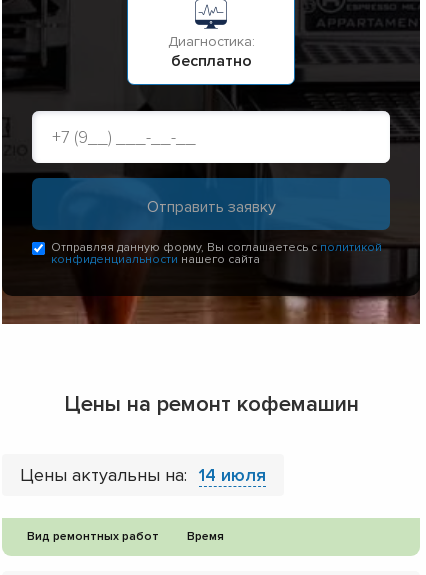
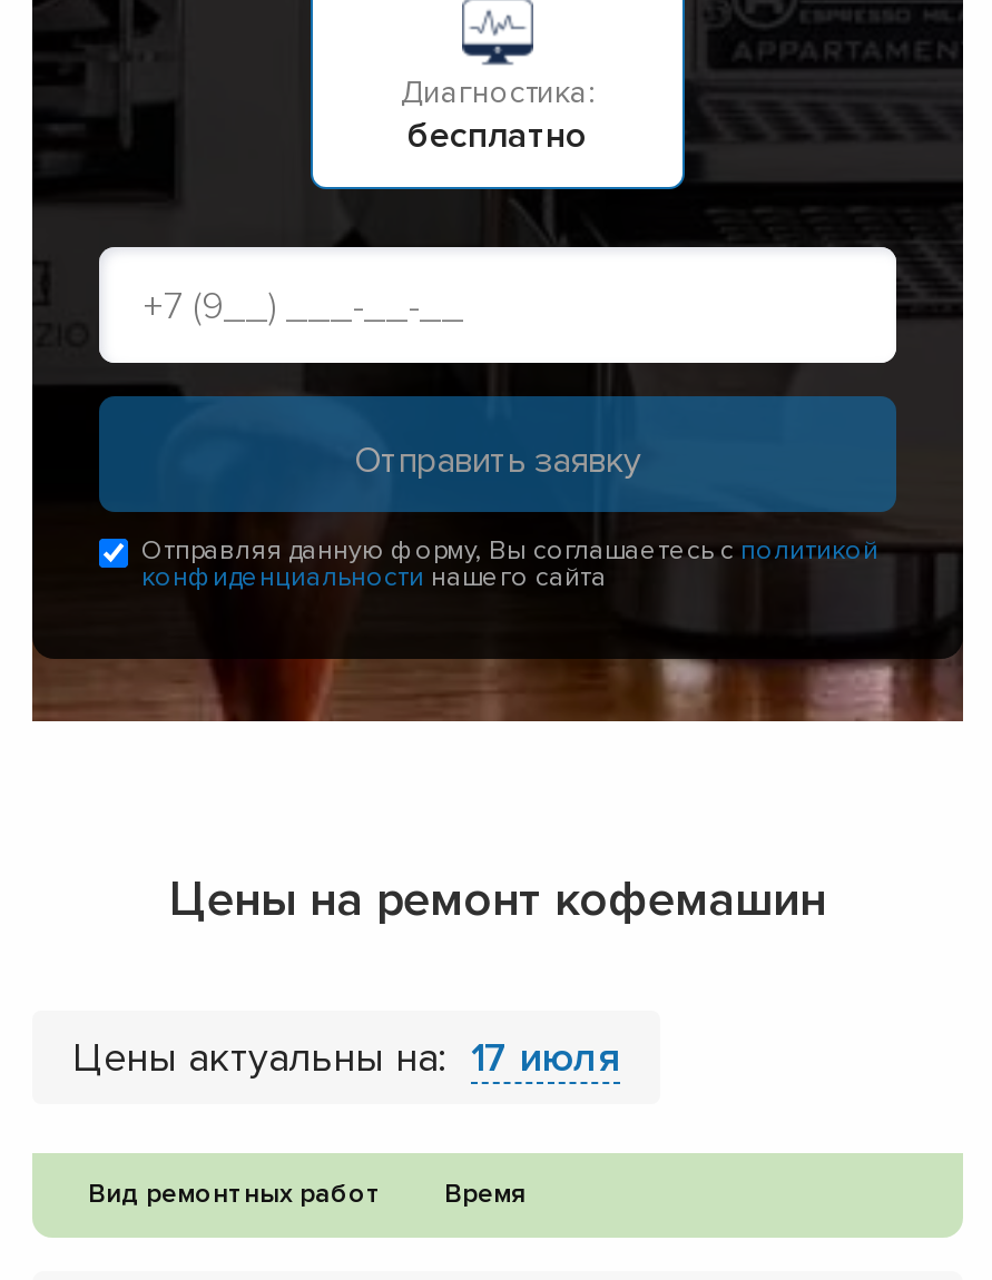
- Цены актуальны на: 14 июля
+ Цены актуальны на: 17 июля
